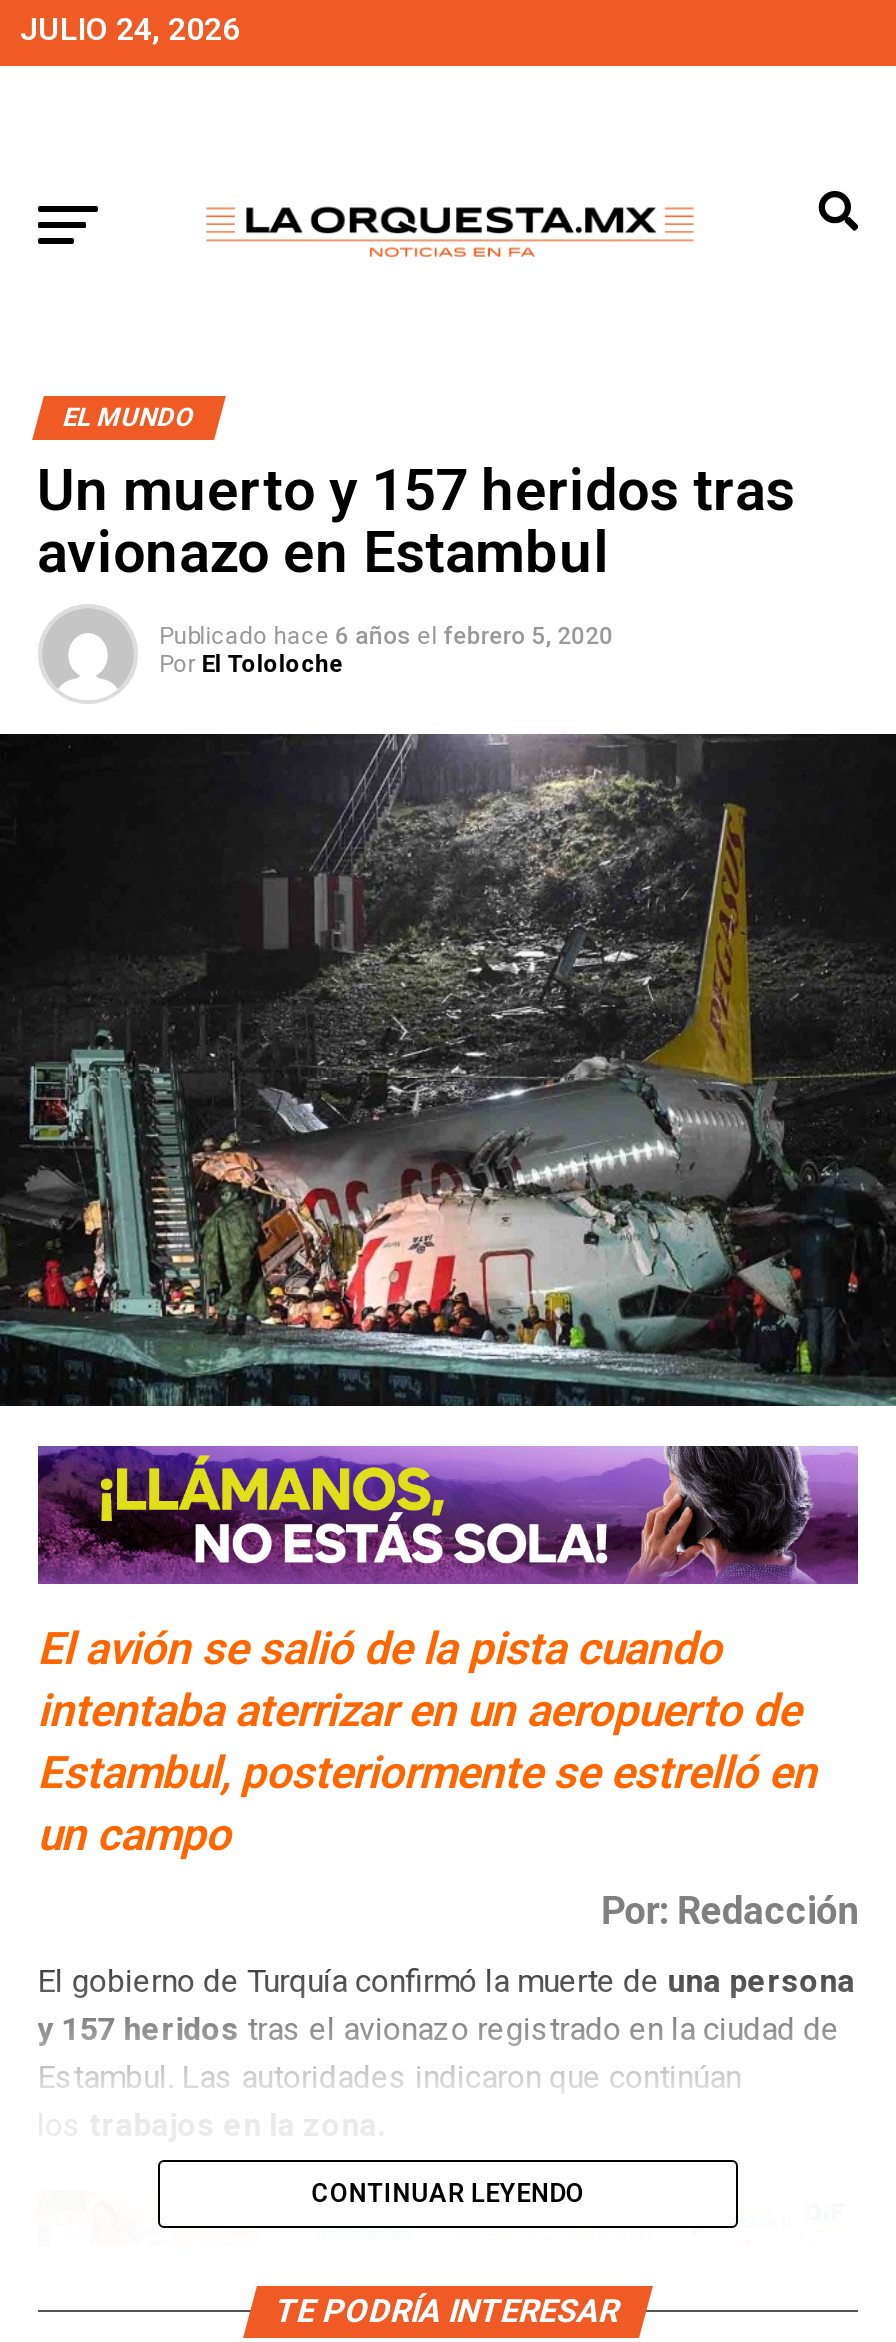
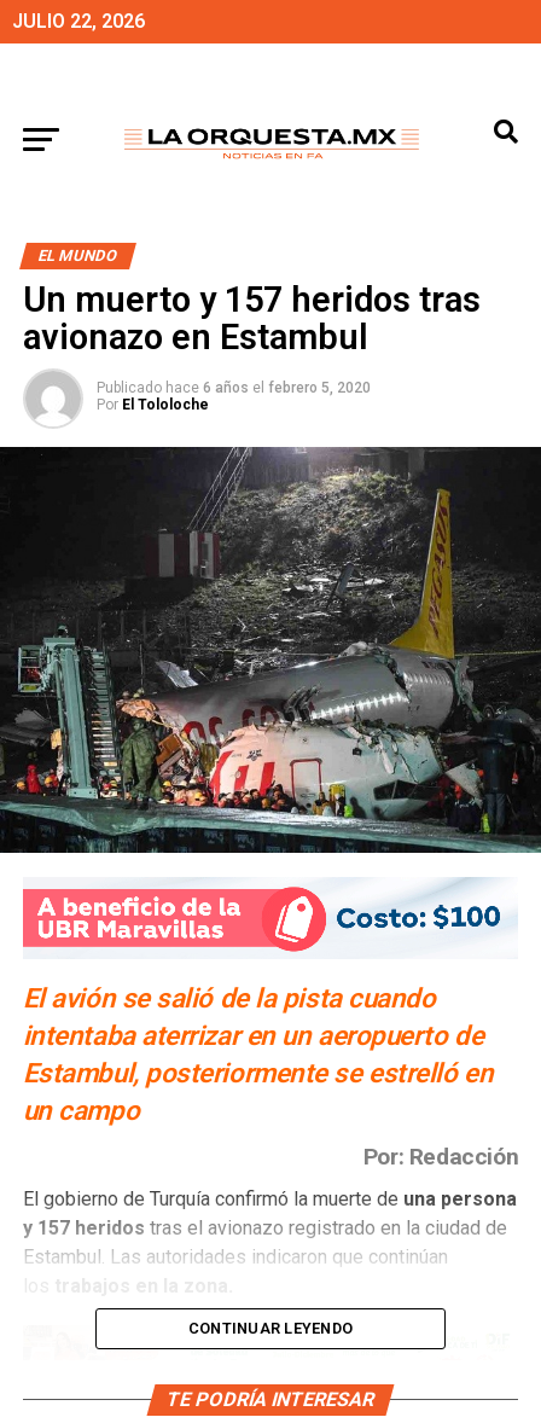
- JULIO 24, 2026
+ JULIO 22, 2026

- [image]
+ [image]
